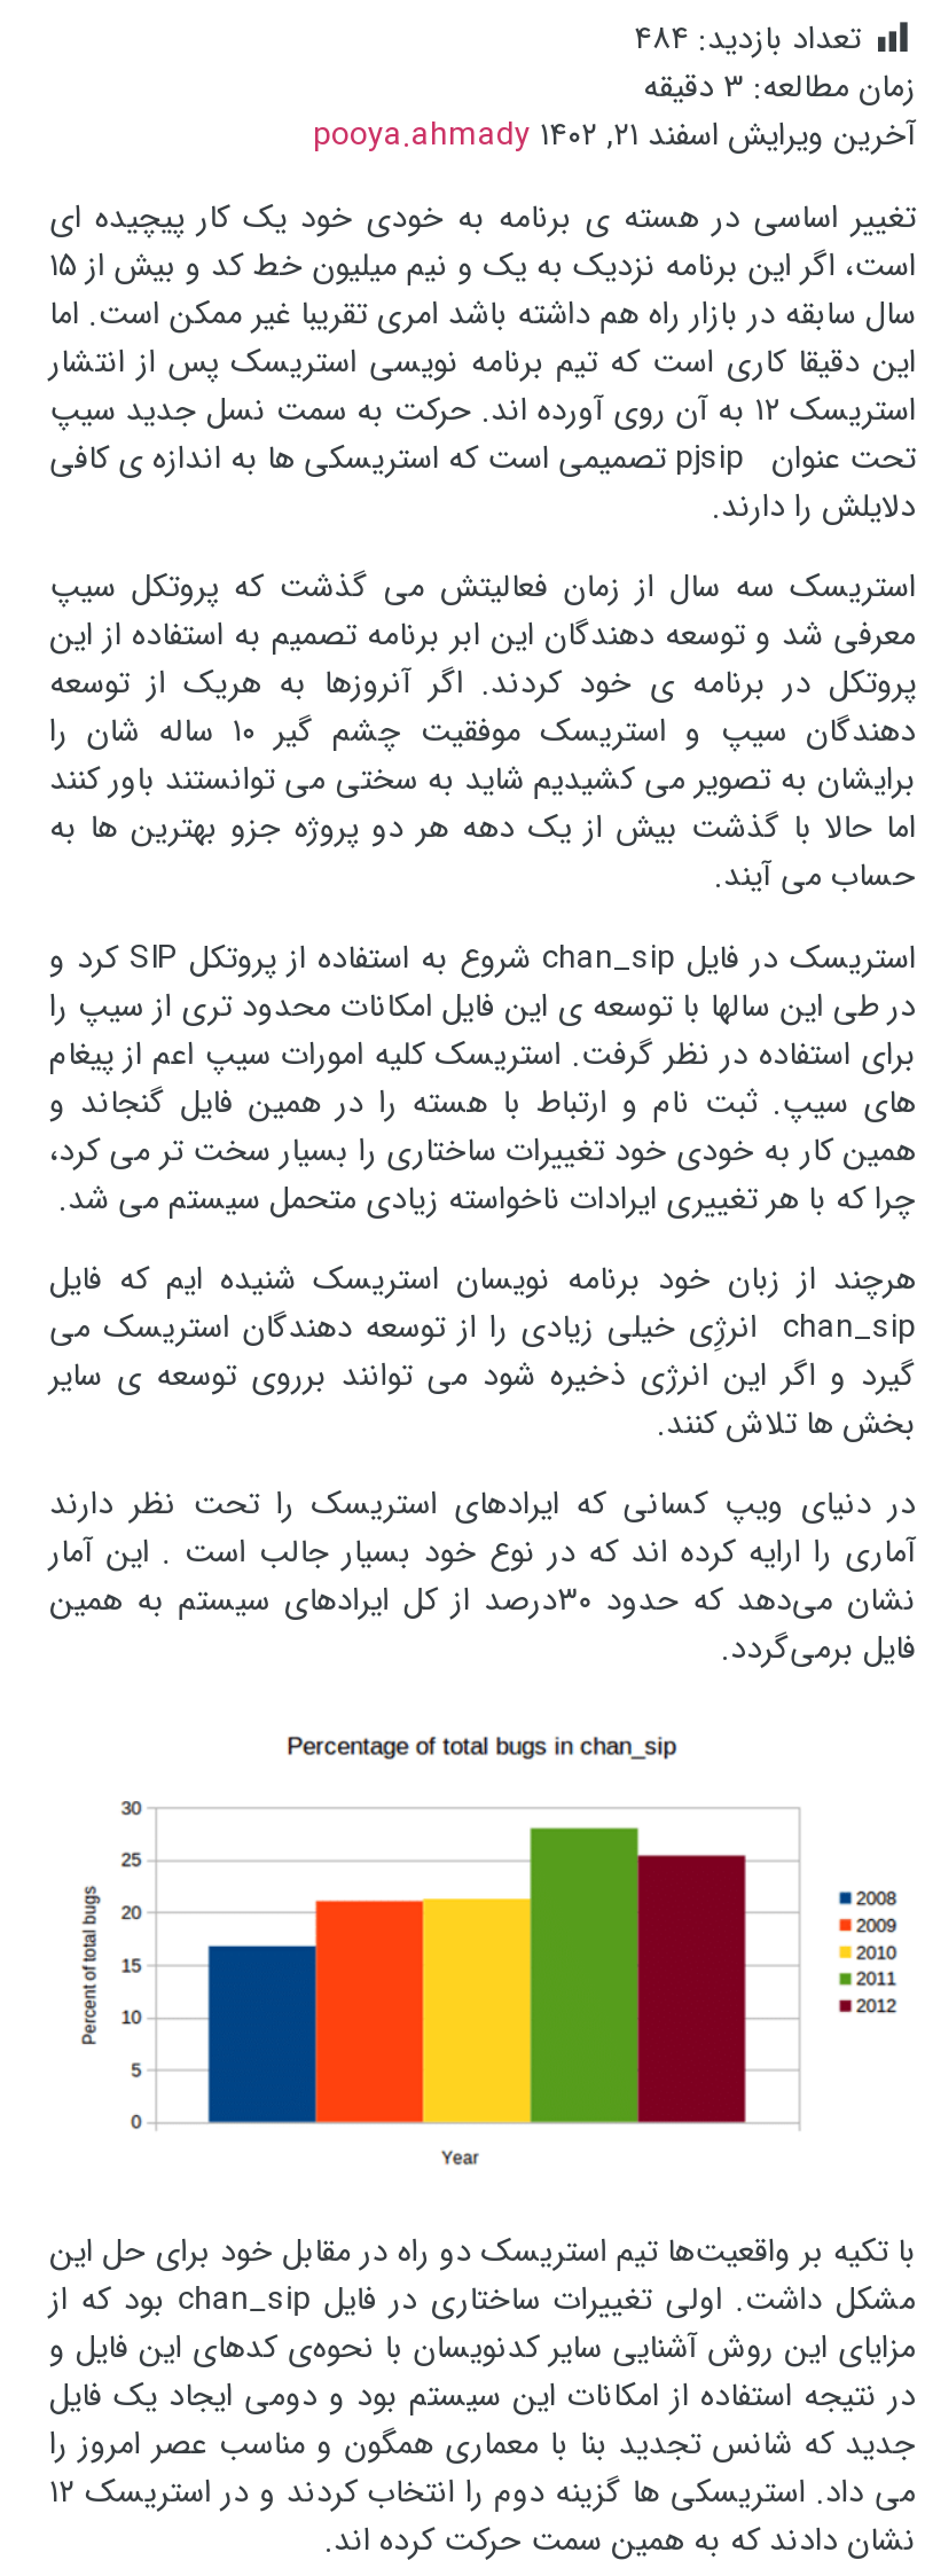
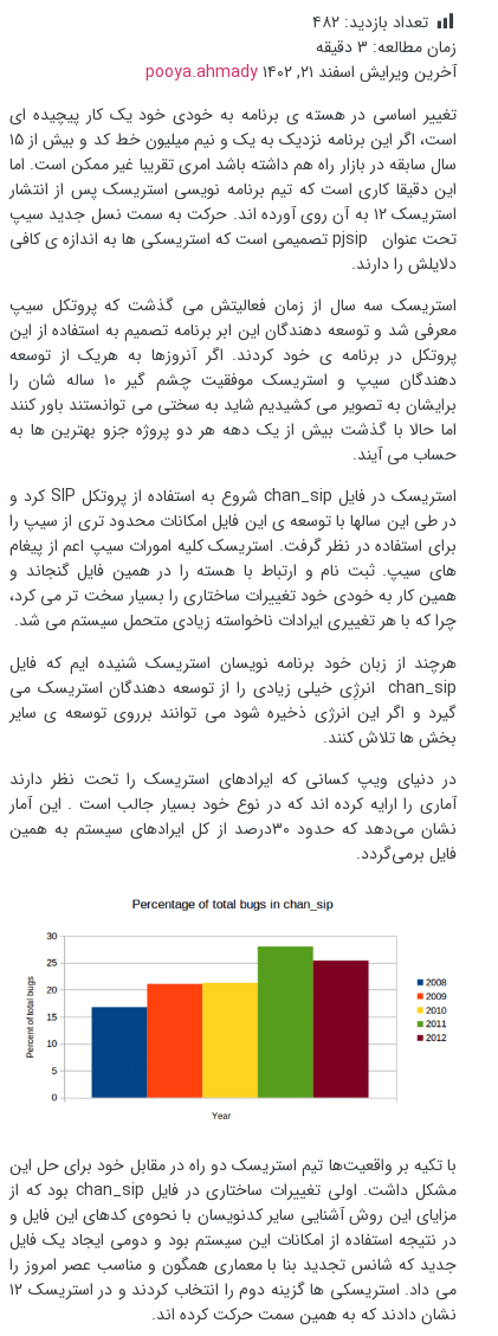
- تعداد بازدید: ۴۸۴
+ تعداد بازدید: ۴۸۲
